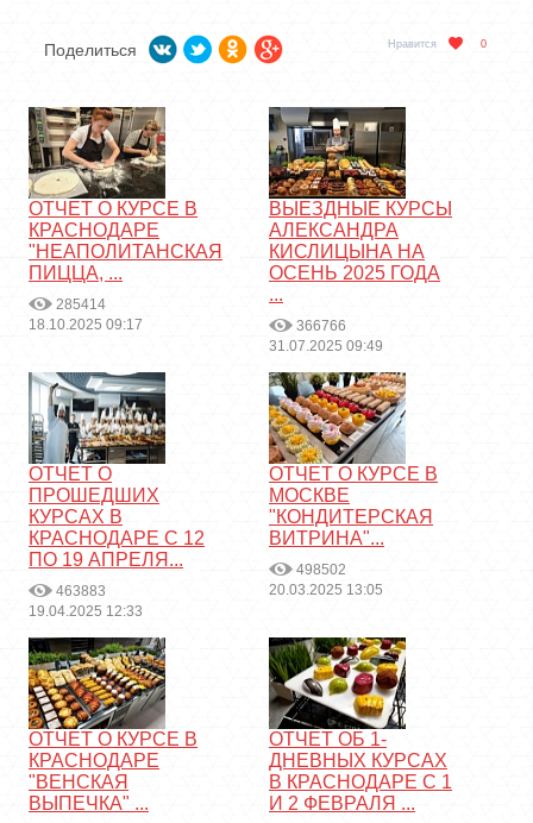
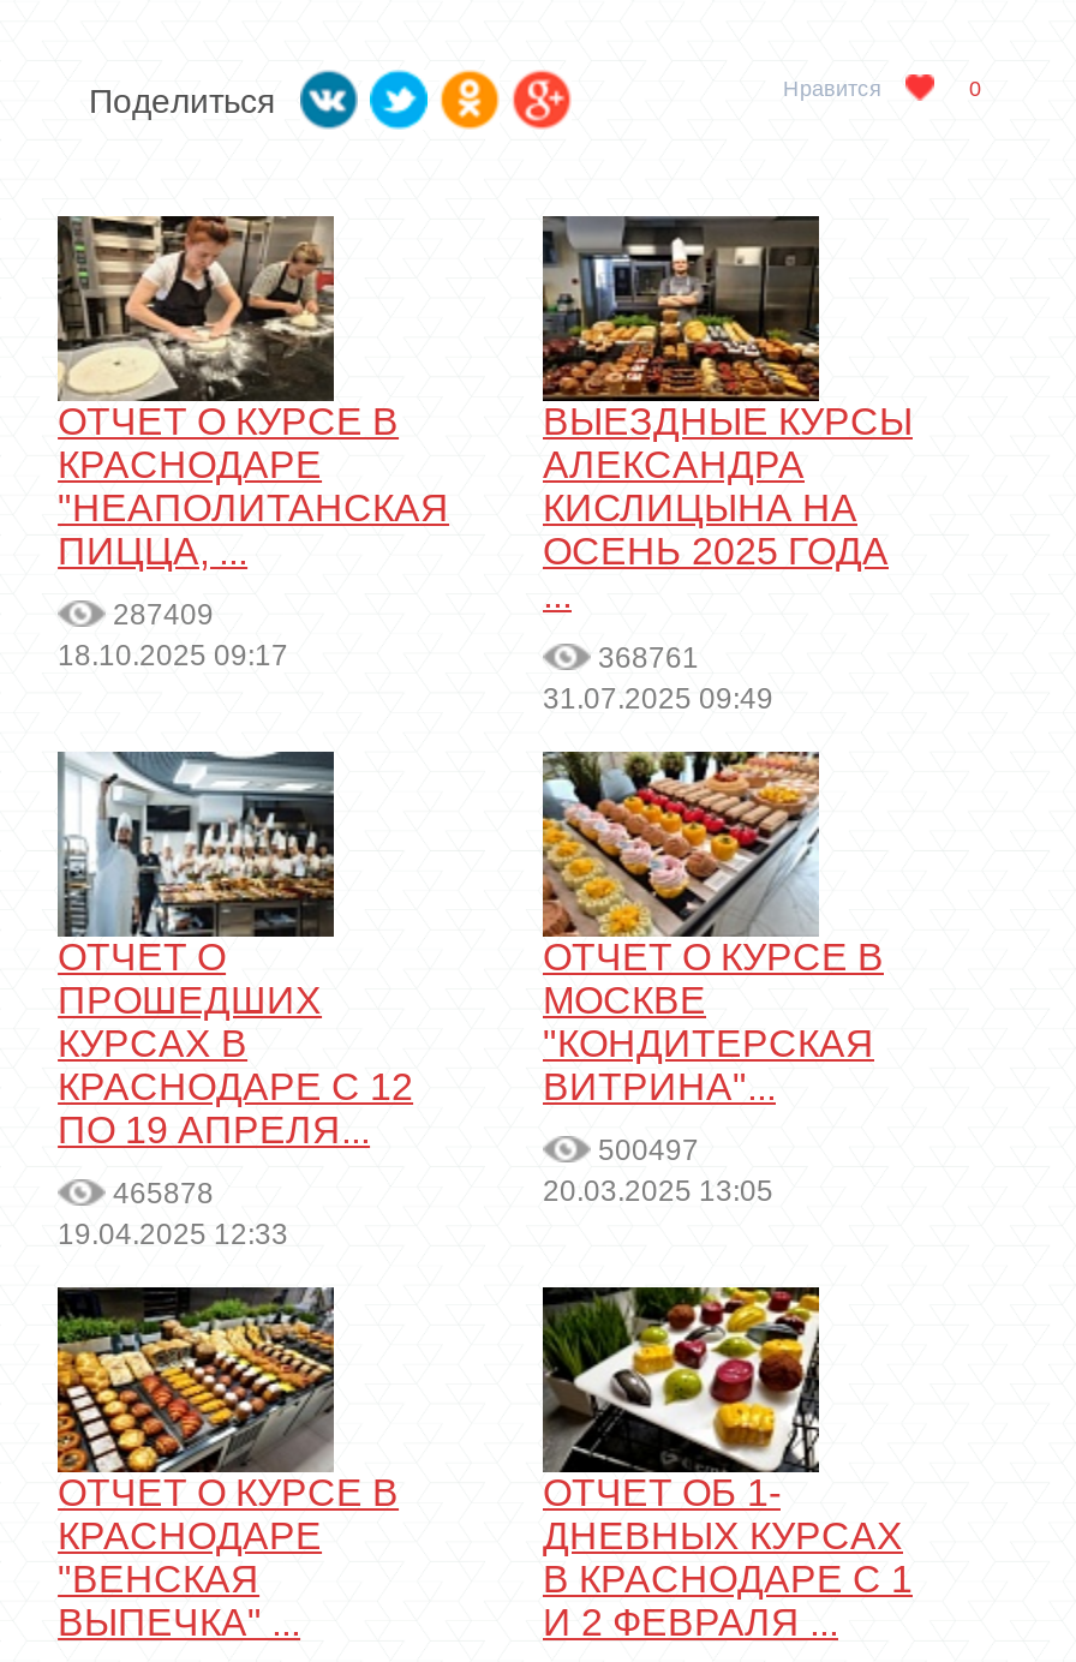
- 285414
+ 287409

- 366766
+ 368761

- 498502
+ 500497

- 463883
+ 465878
